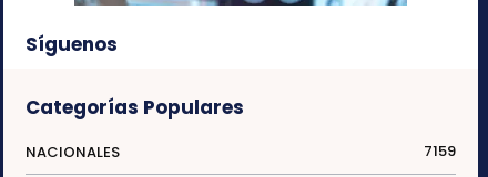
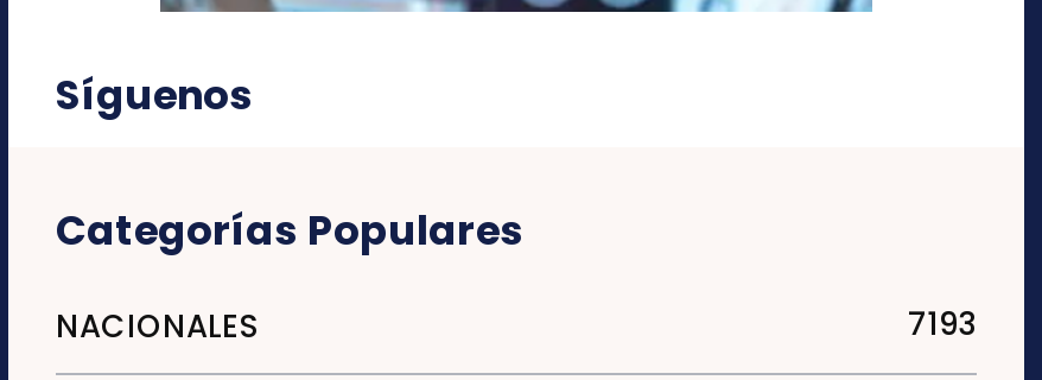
- 7159
+ 7193
